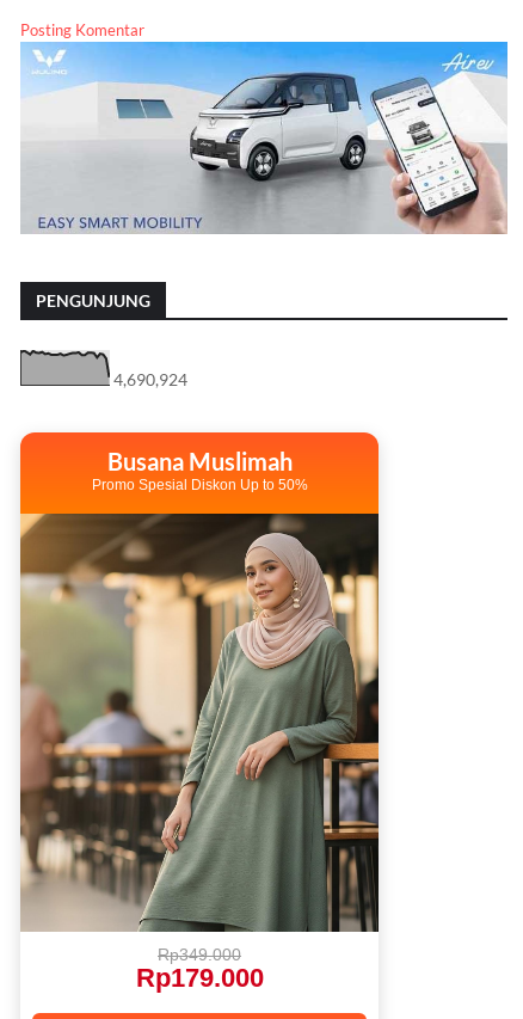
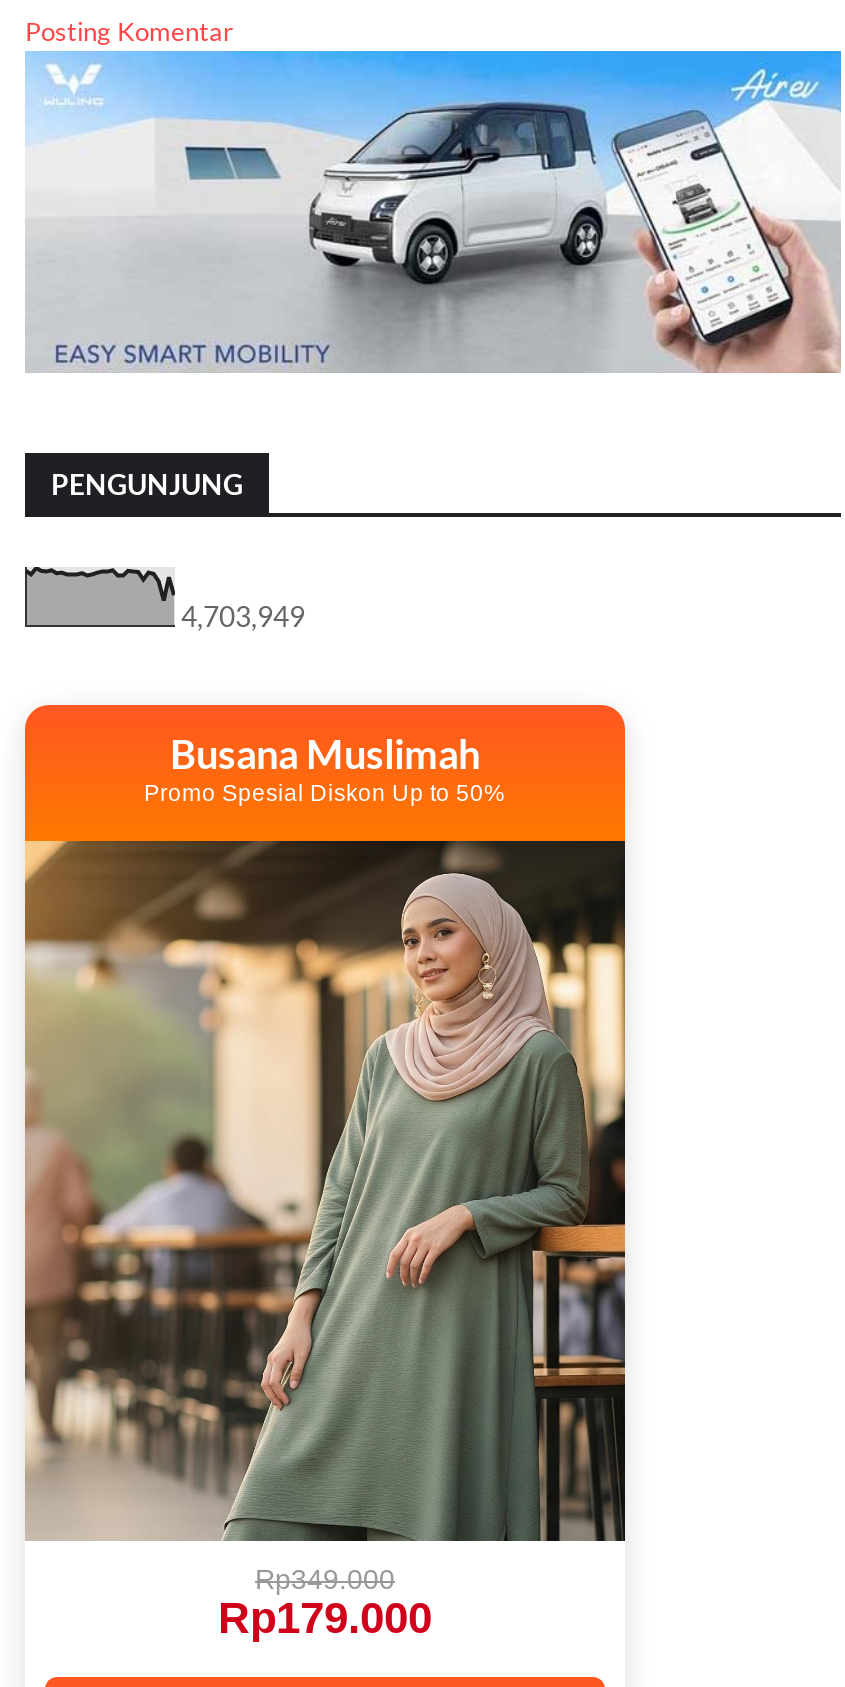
- 4,690,924
+ 4,703,949
